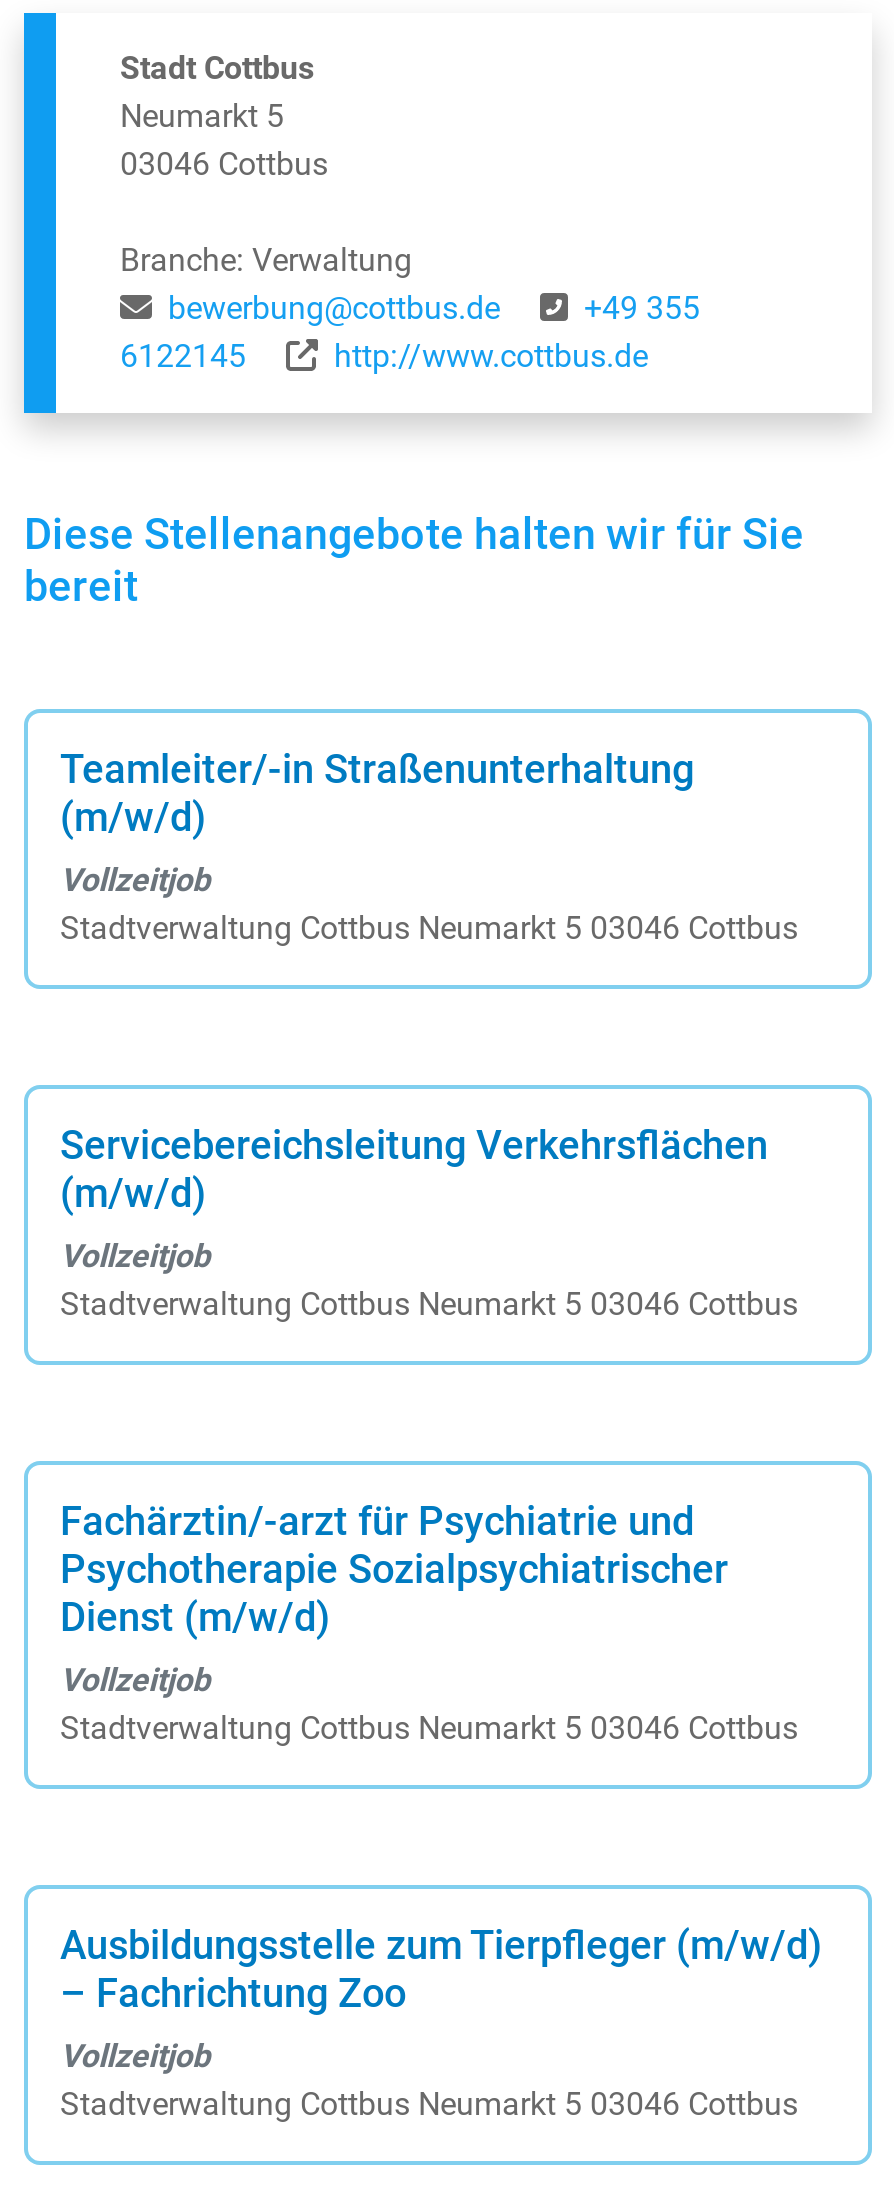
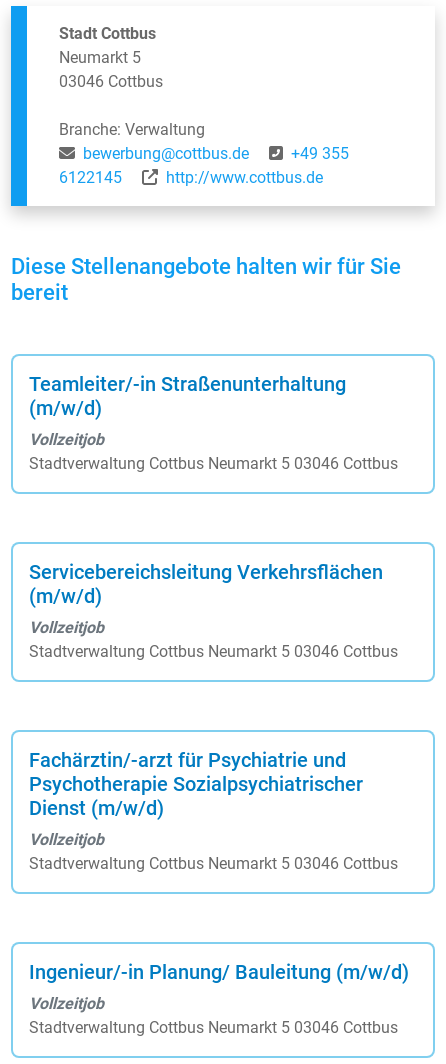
- Ausbildungsstelle zum Tierpfleger (m/w/d)
- – Fachrichtung Zoo
+ Ingenieur/-in Planung/ Bauleitung (m/w/d)
